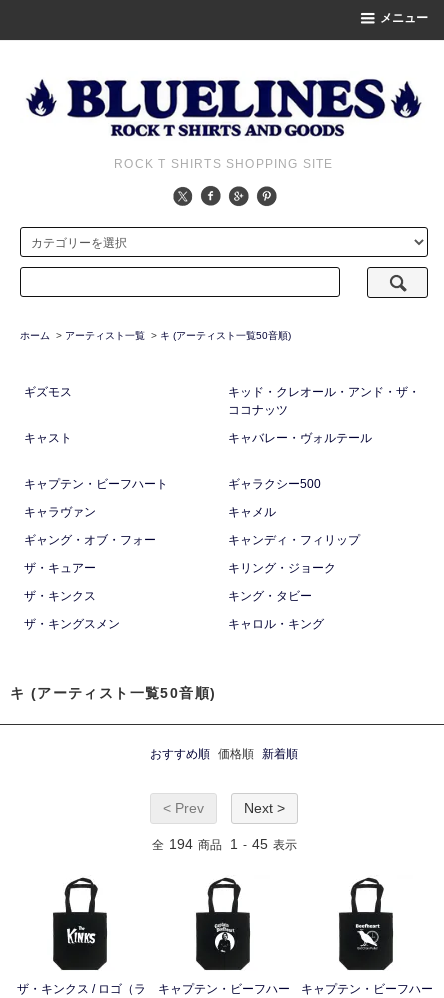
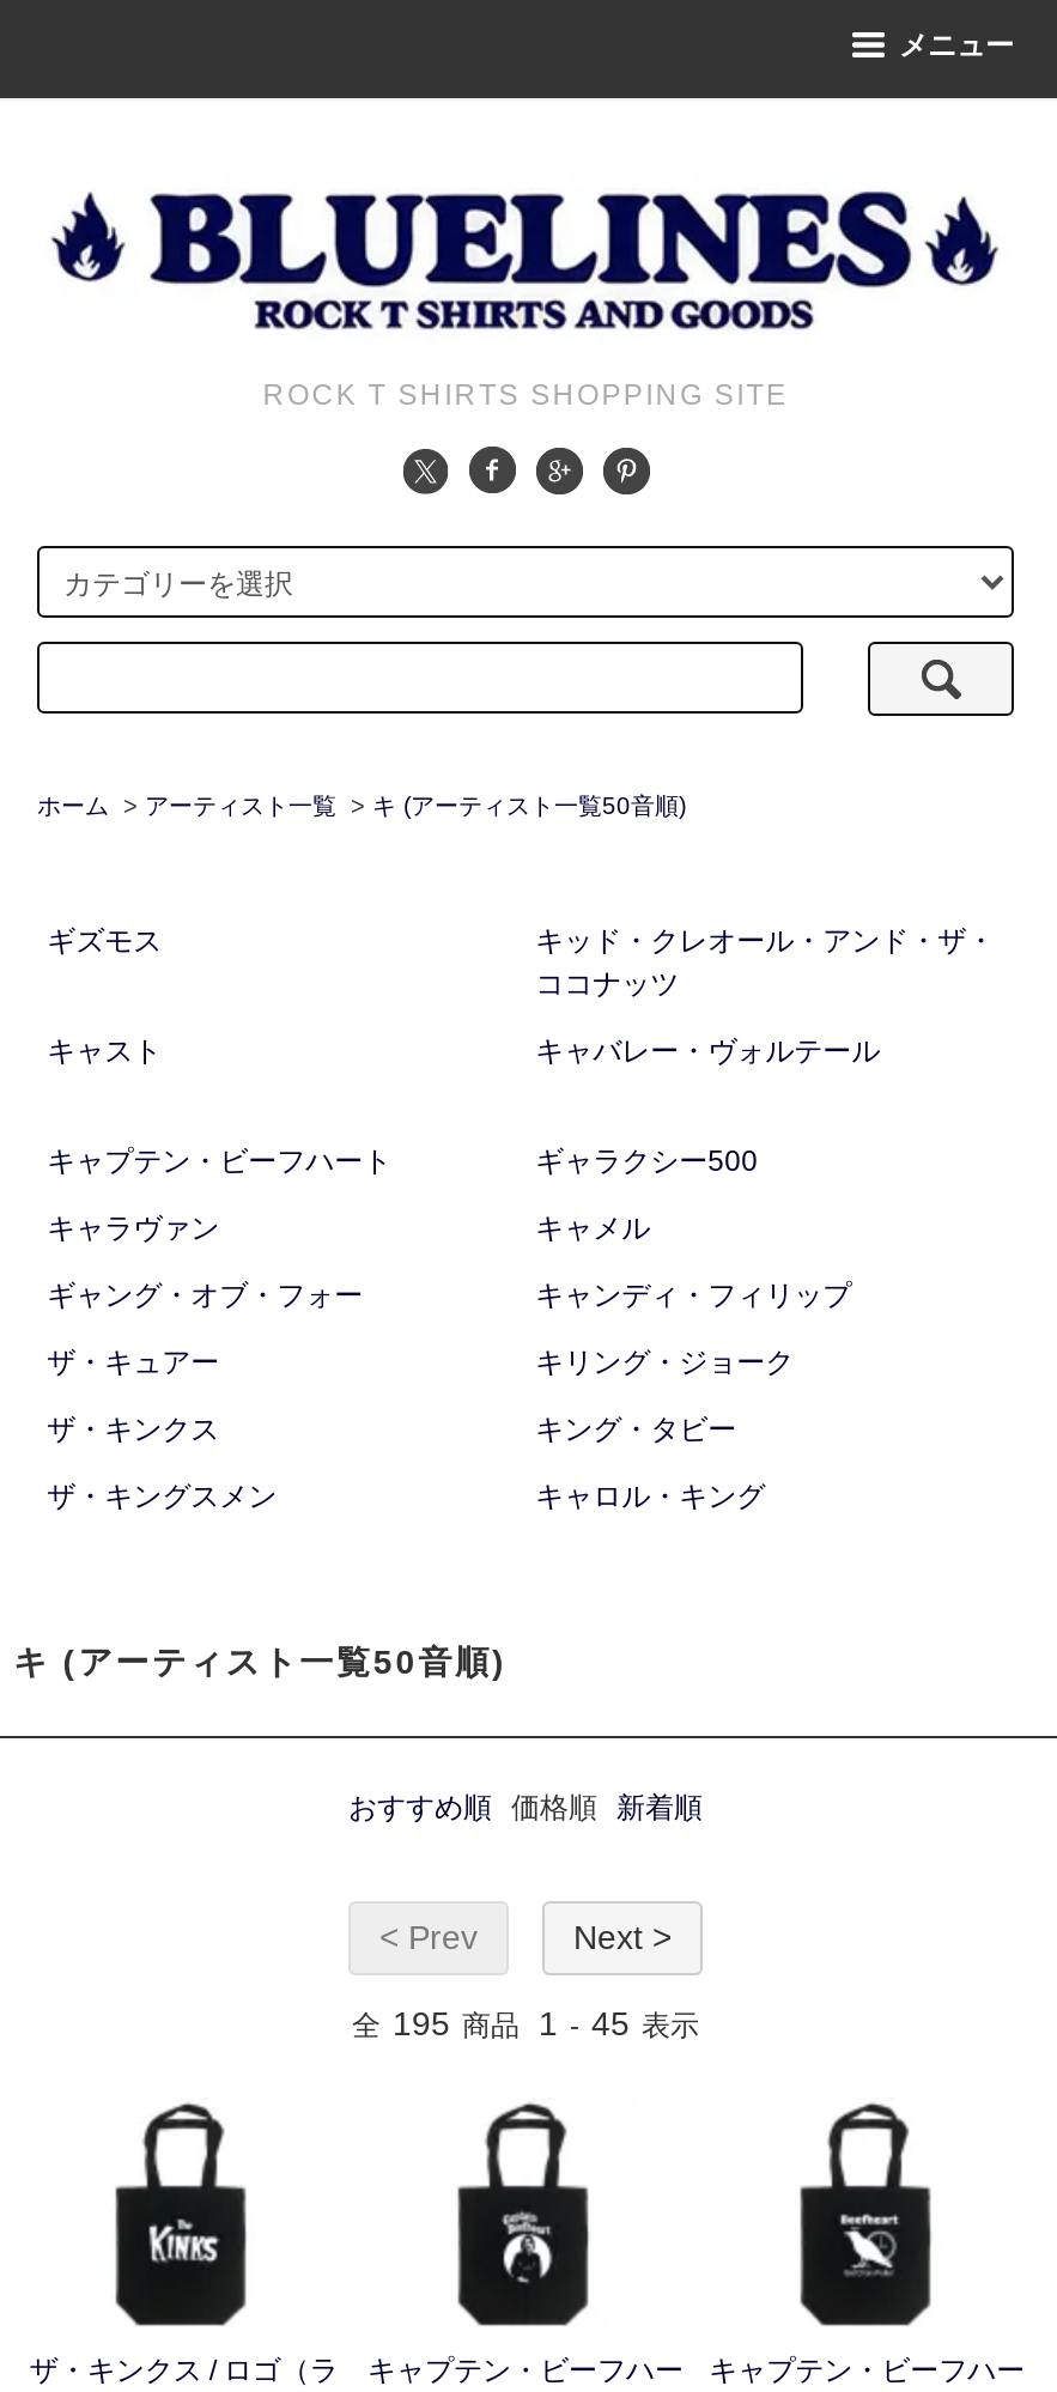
- 全 194 商品 1 - 45 表示
+ 全 195 商品 1 - 45 表示
